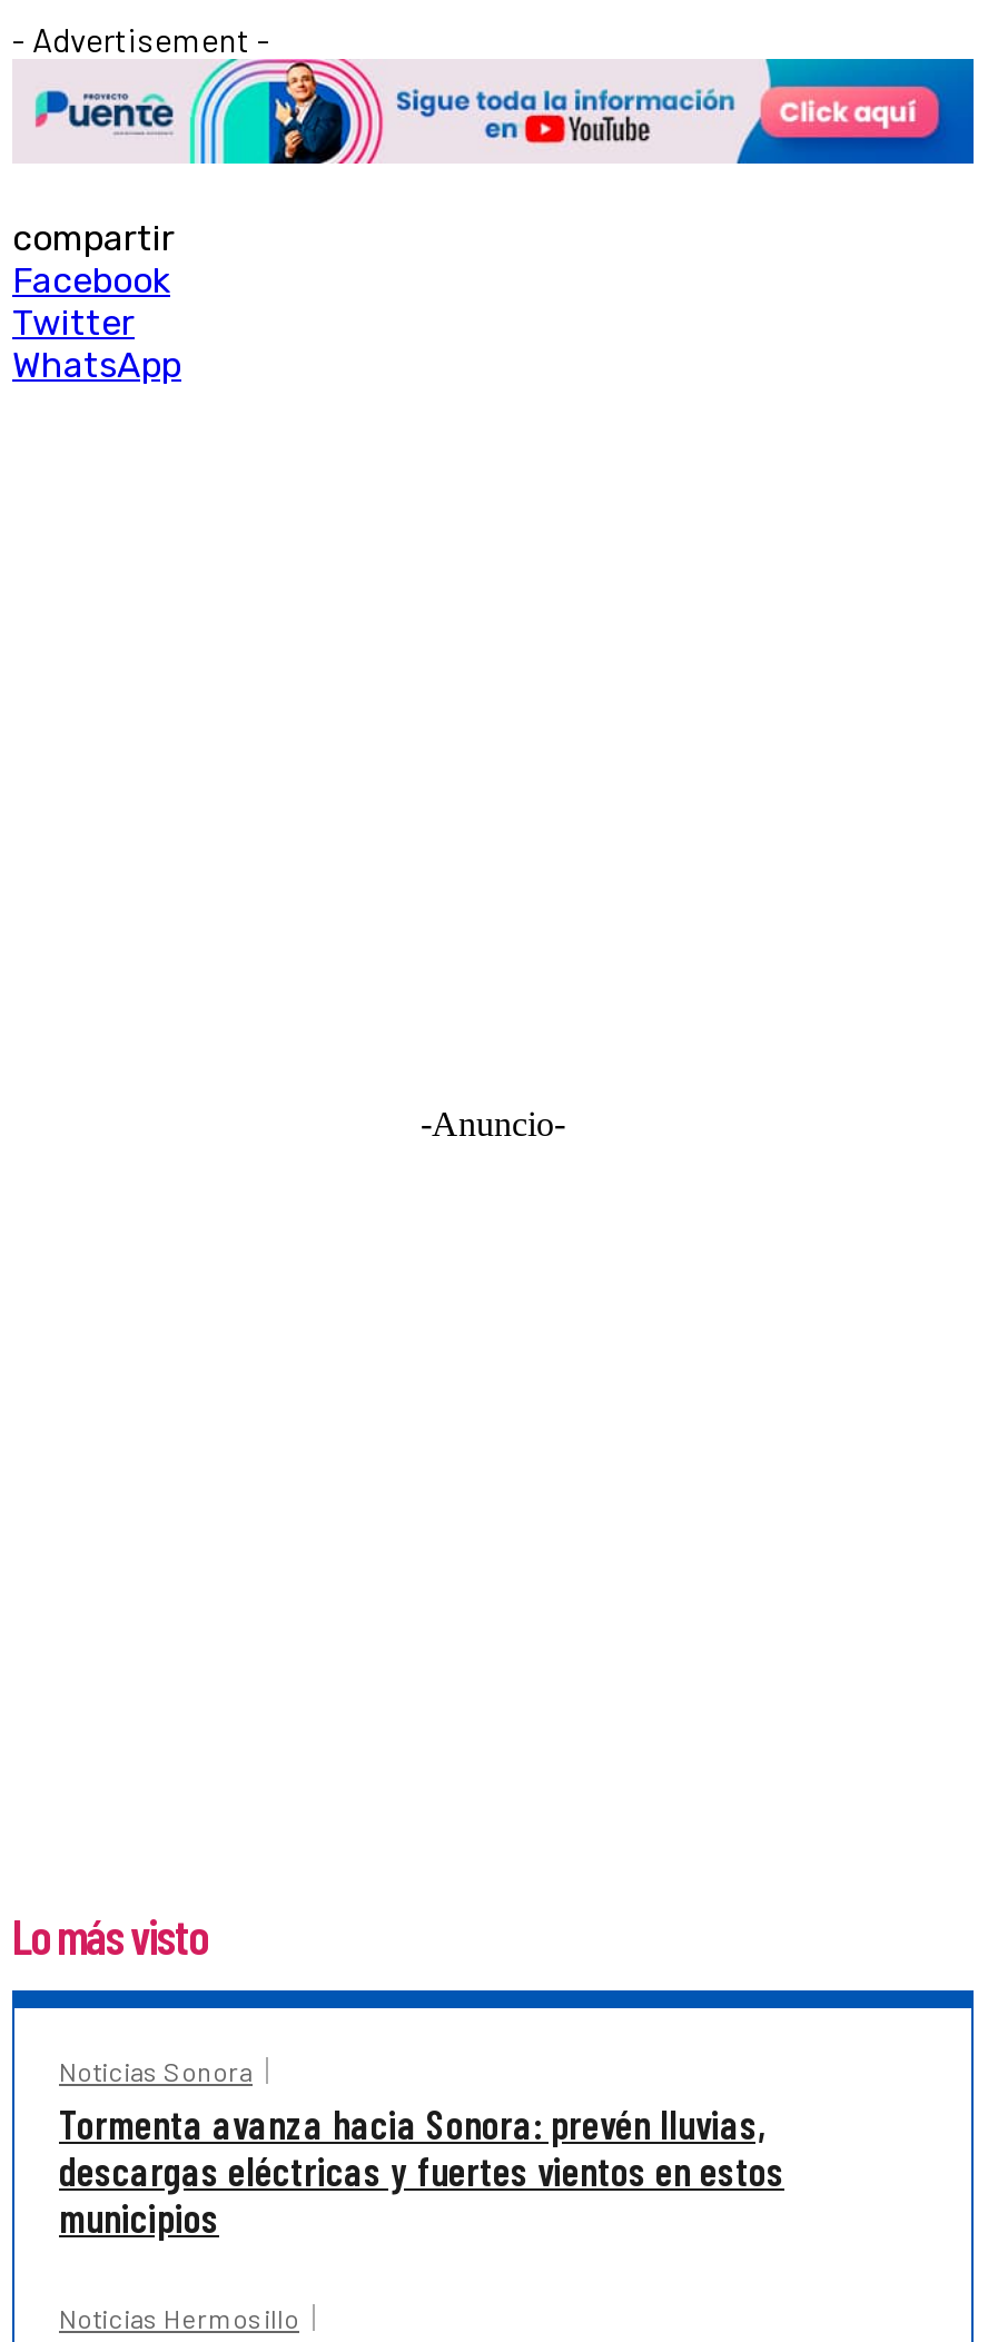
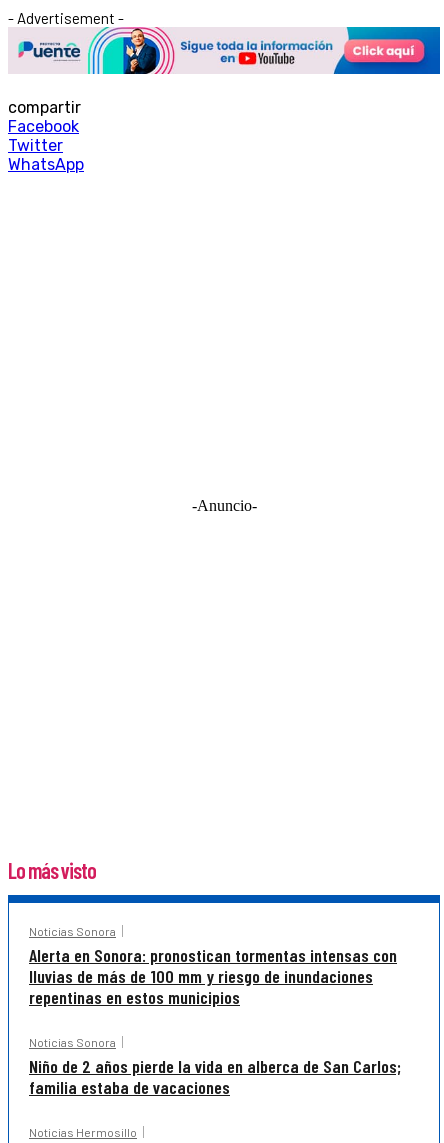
- Tormenta avanza hacia Sonora: prevén lluvias,
- descargas eléctricas y fuertes vientos en estos
- municipios
+ Alerta en Sonora: pronostican tormentas intensas con
+ lluvias de más de 100 mm y riesgo de inundaciones
+ repentinas en estos municipios
+ Noticias Sonora
+ Niño de 2 años pierde la vida en alberca de San Carlos;
+ familia estaba de vacaciones
